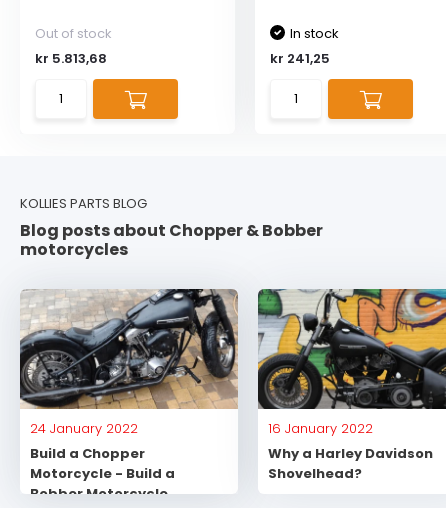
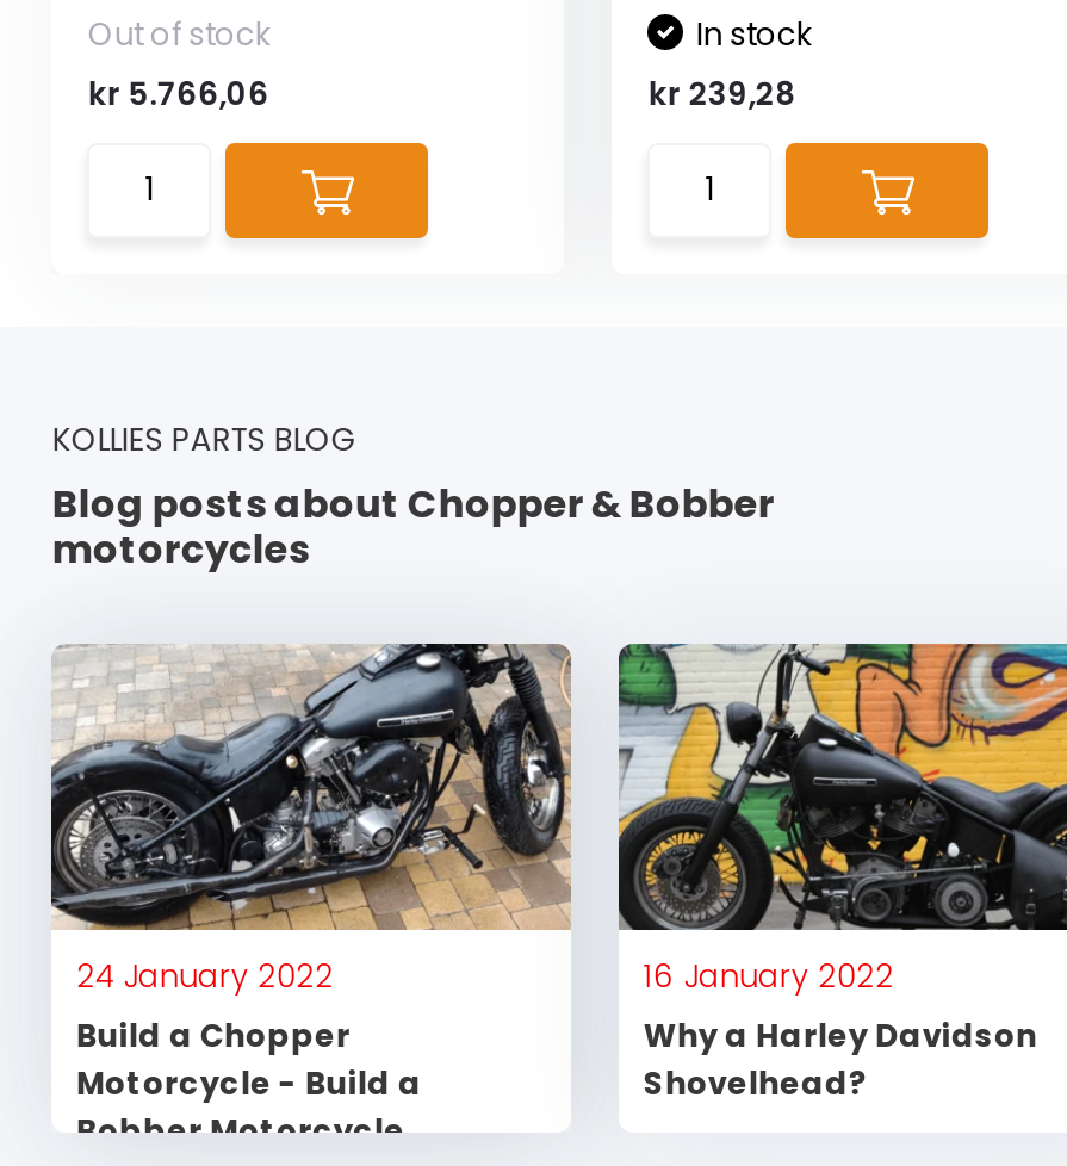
- kr 5.813,68
+ kr 5.766,06

- kr 241,25
+ kr 239,28
